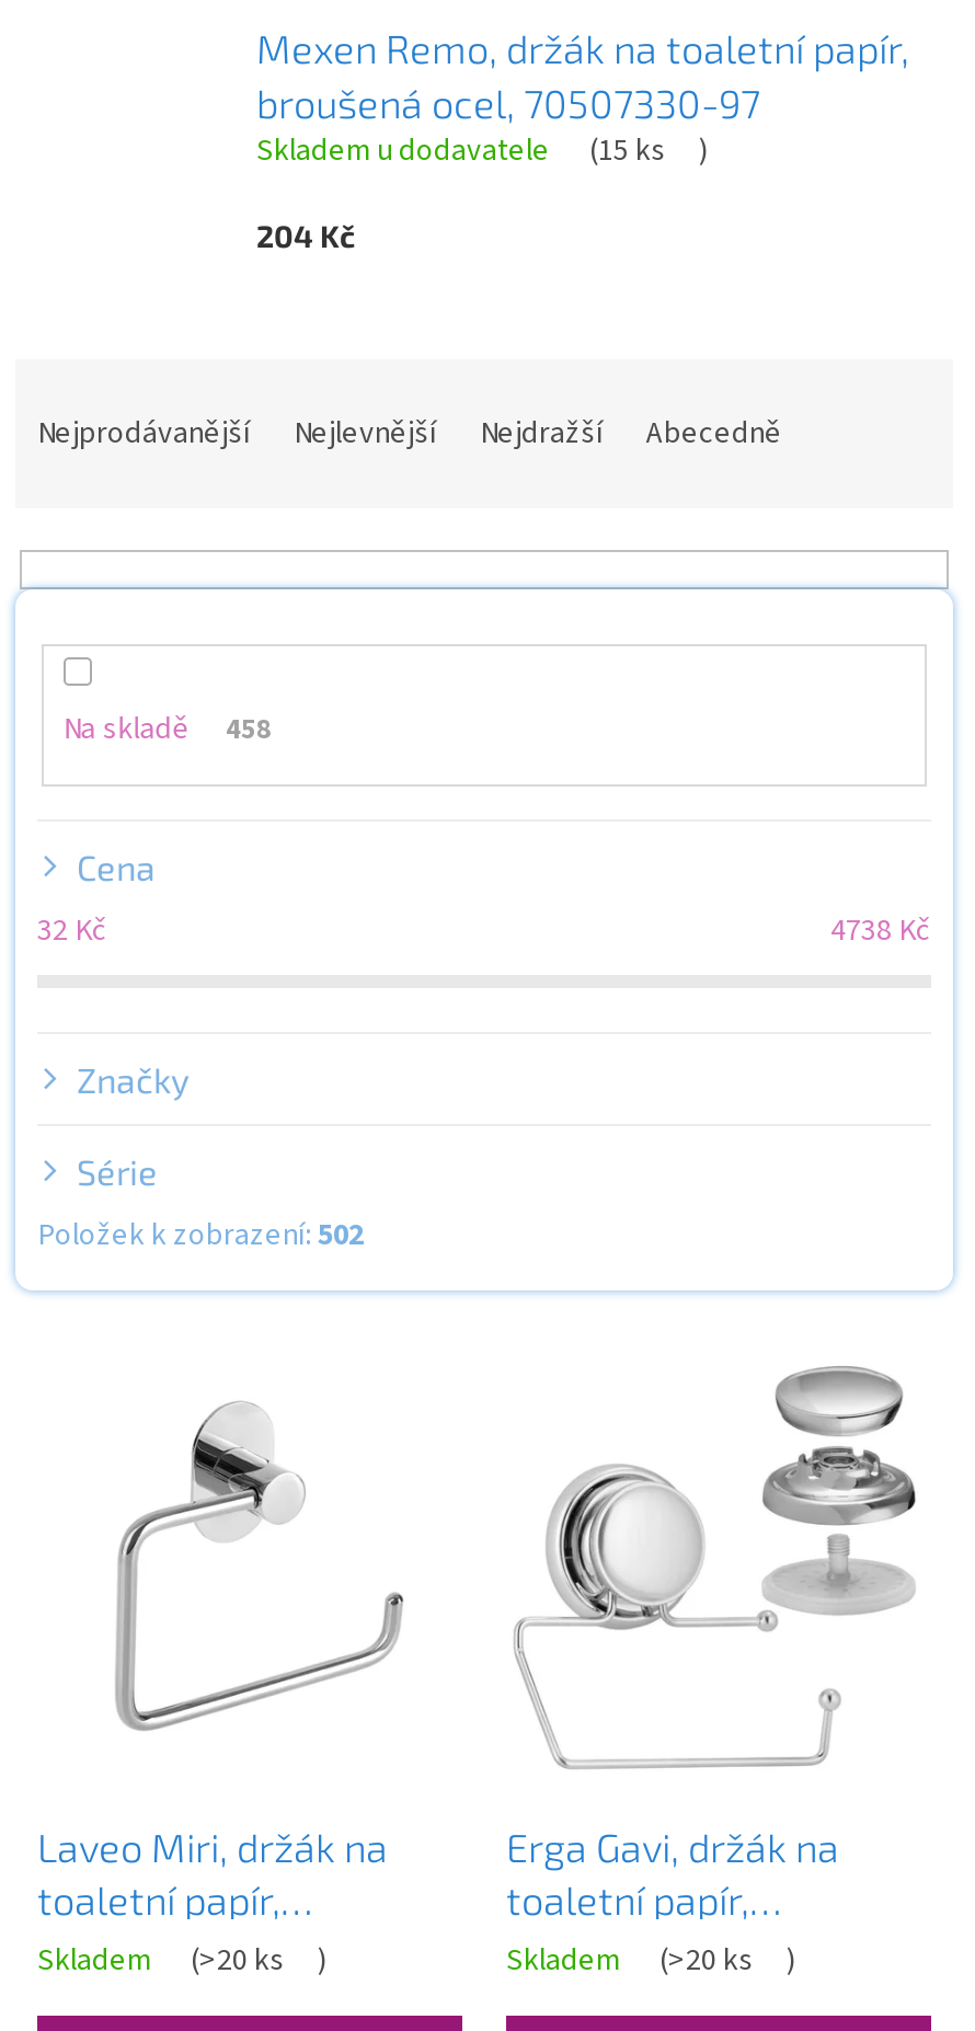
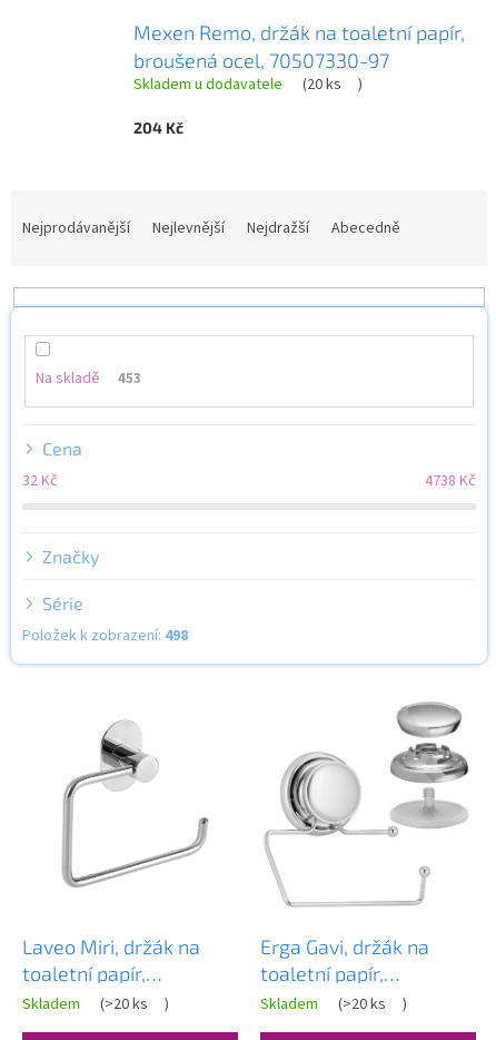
- (15 ks
+ (20 ks

- 458
+ 453

- Položek k zobrazení: 502
+ Položek k zobrazení: 498
